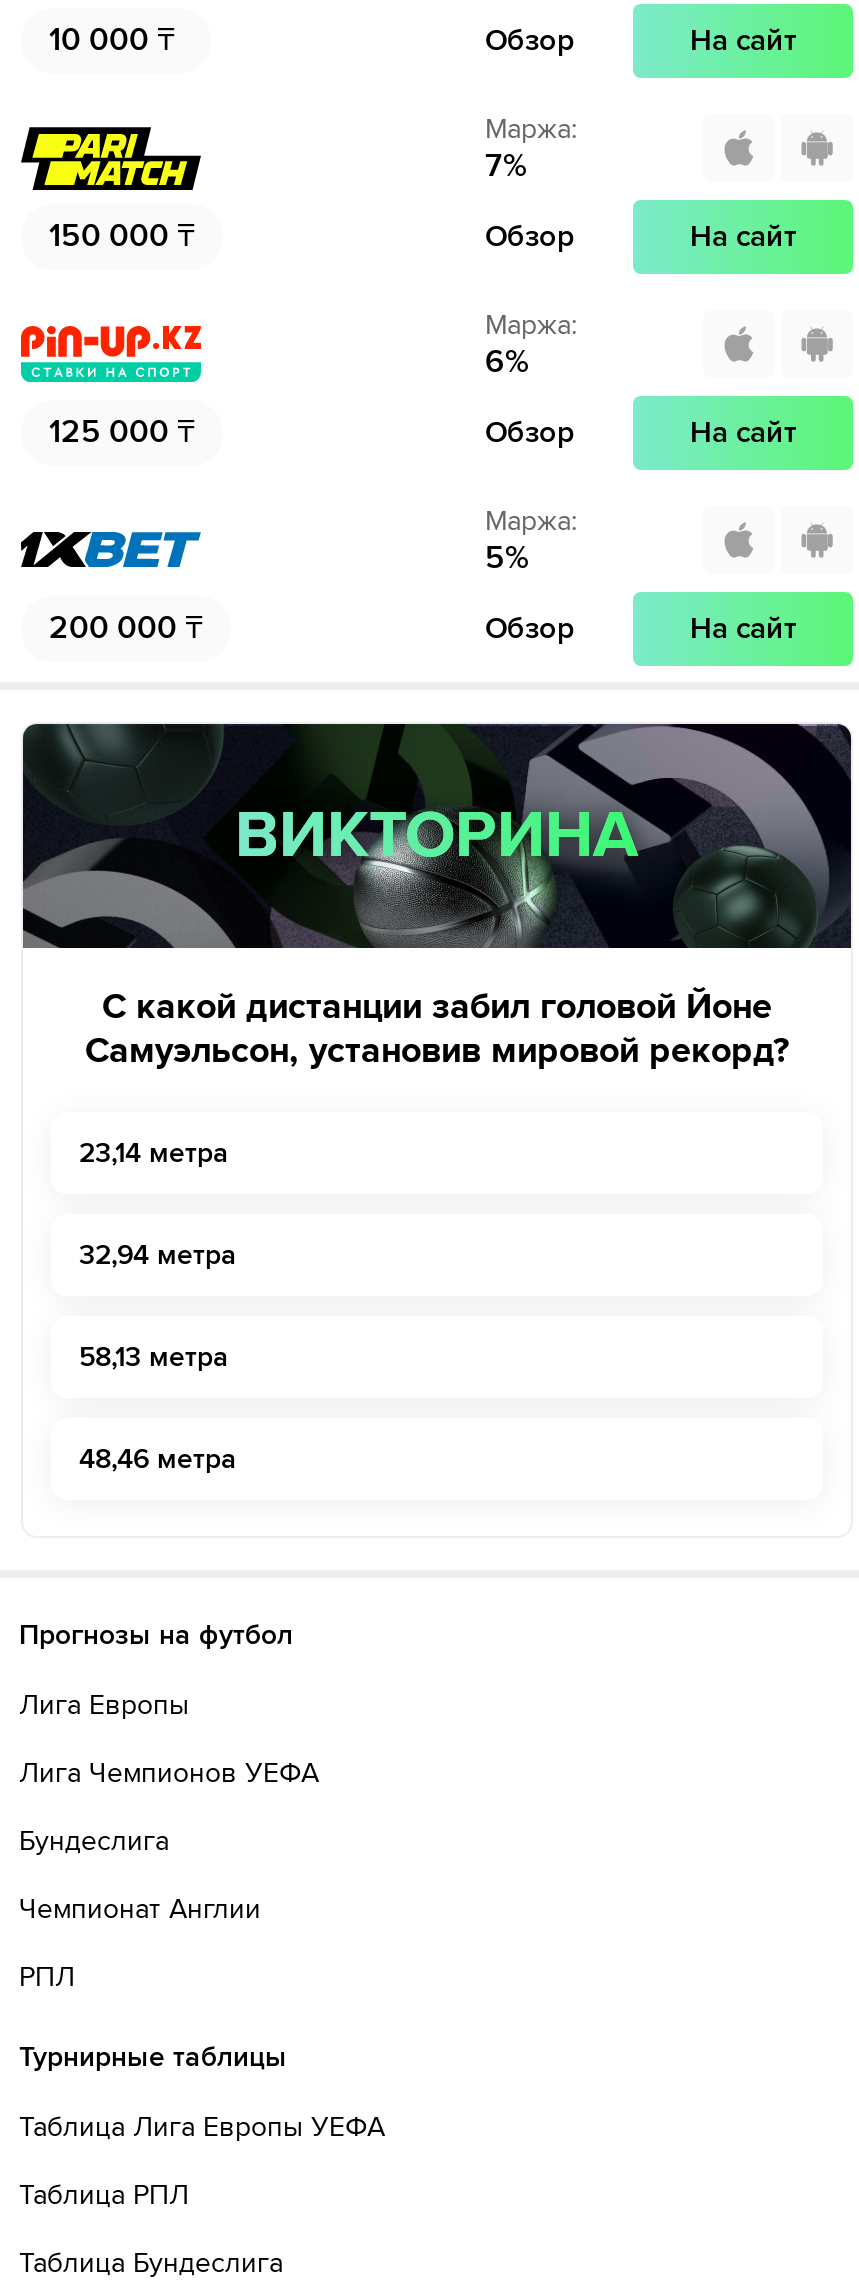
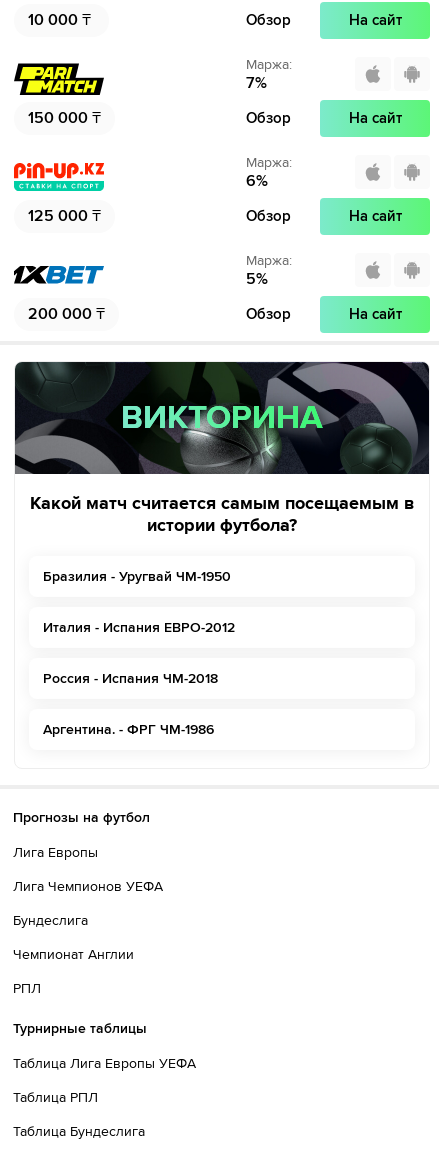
- С какой дистанции забил головой Йоне
- Самуэльсон, установив мировой рекорд?
+ Какой матч считается самым посещаемым в
+ истории футбола?

- 23,14 метра
+ Бразилия - Уругвай ЧМ-1950

- 32,94 метра
+ Италия - Испания ЕВРО-2012

- 58,13 метра
+ Россия - Испания ЧМ-2018

- 48,46 метра
+ Аргентина. - ФРГ ЧМ-1986
